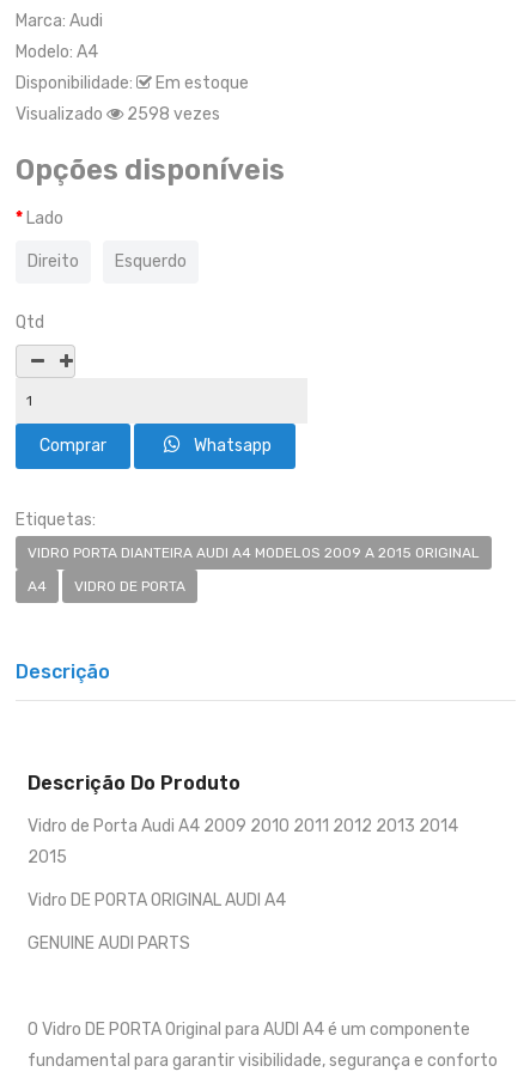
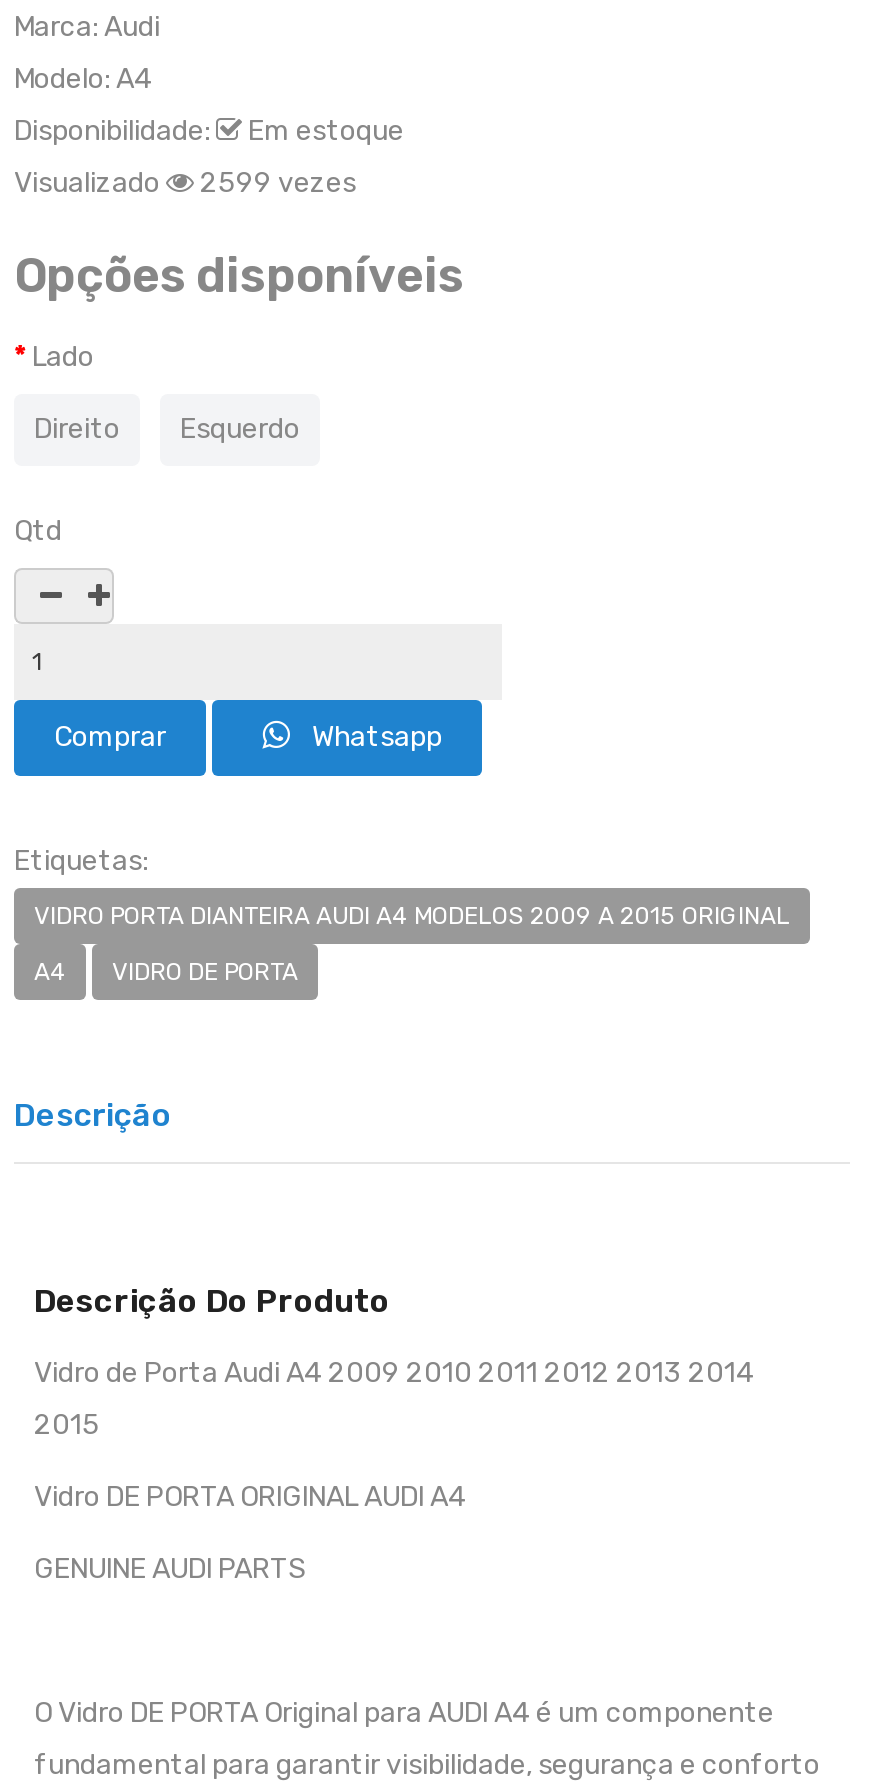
- Visualizado 2598 vezes
+ Visualizado 2599 vezes
